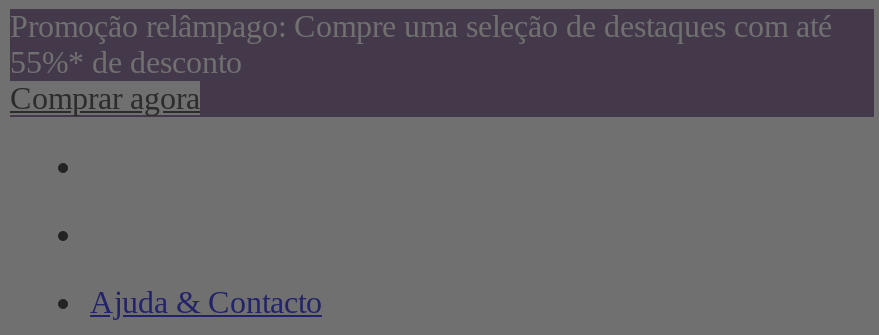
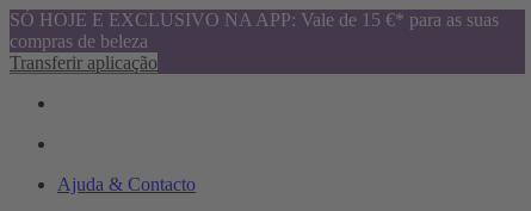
- Promoção relâmpago: Compre uma seleção de destaques com até
- 55%* de desconto
- Comprar agora
+ SÓ HOJE E EXCLUSIVO NA APP: Vale de 15 €* para as suas
+ compras de beleza
+ Transferir aplicação
